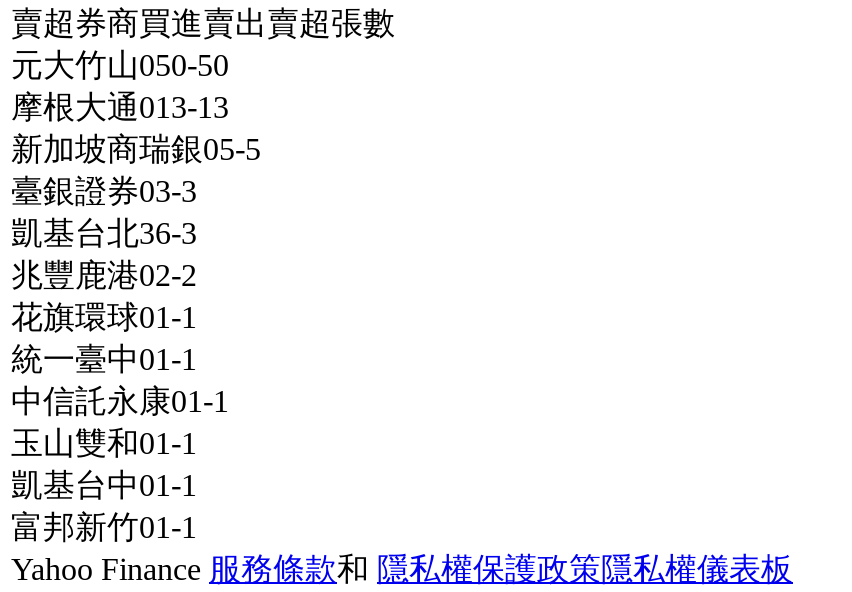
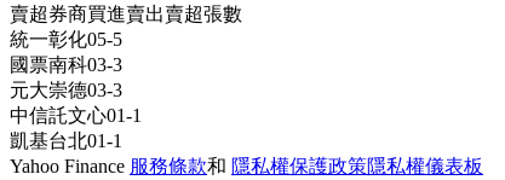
- 元大竹山050-50
- 摩根大通013-13
- 新加坡商瑞銀05-5
- 臺銀證券03-3
- 凱基台北36-3
- 兆豐鹿港02-2
- 花旗環球01 -1
- 統一臺中01 -1
- 中信託永康01 -1
- 玉山雙和01 -1
- 凱基台中01 -1
- 富邦新竹01 -1
+ 統一彰化05-5
+ 國票南科03-3
+ 元大崇德03-3
+ 中信託文心01-1
+ 凱基台北01-1
